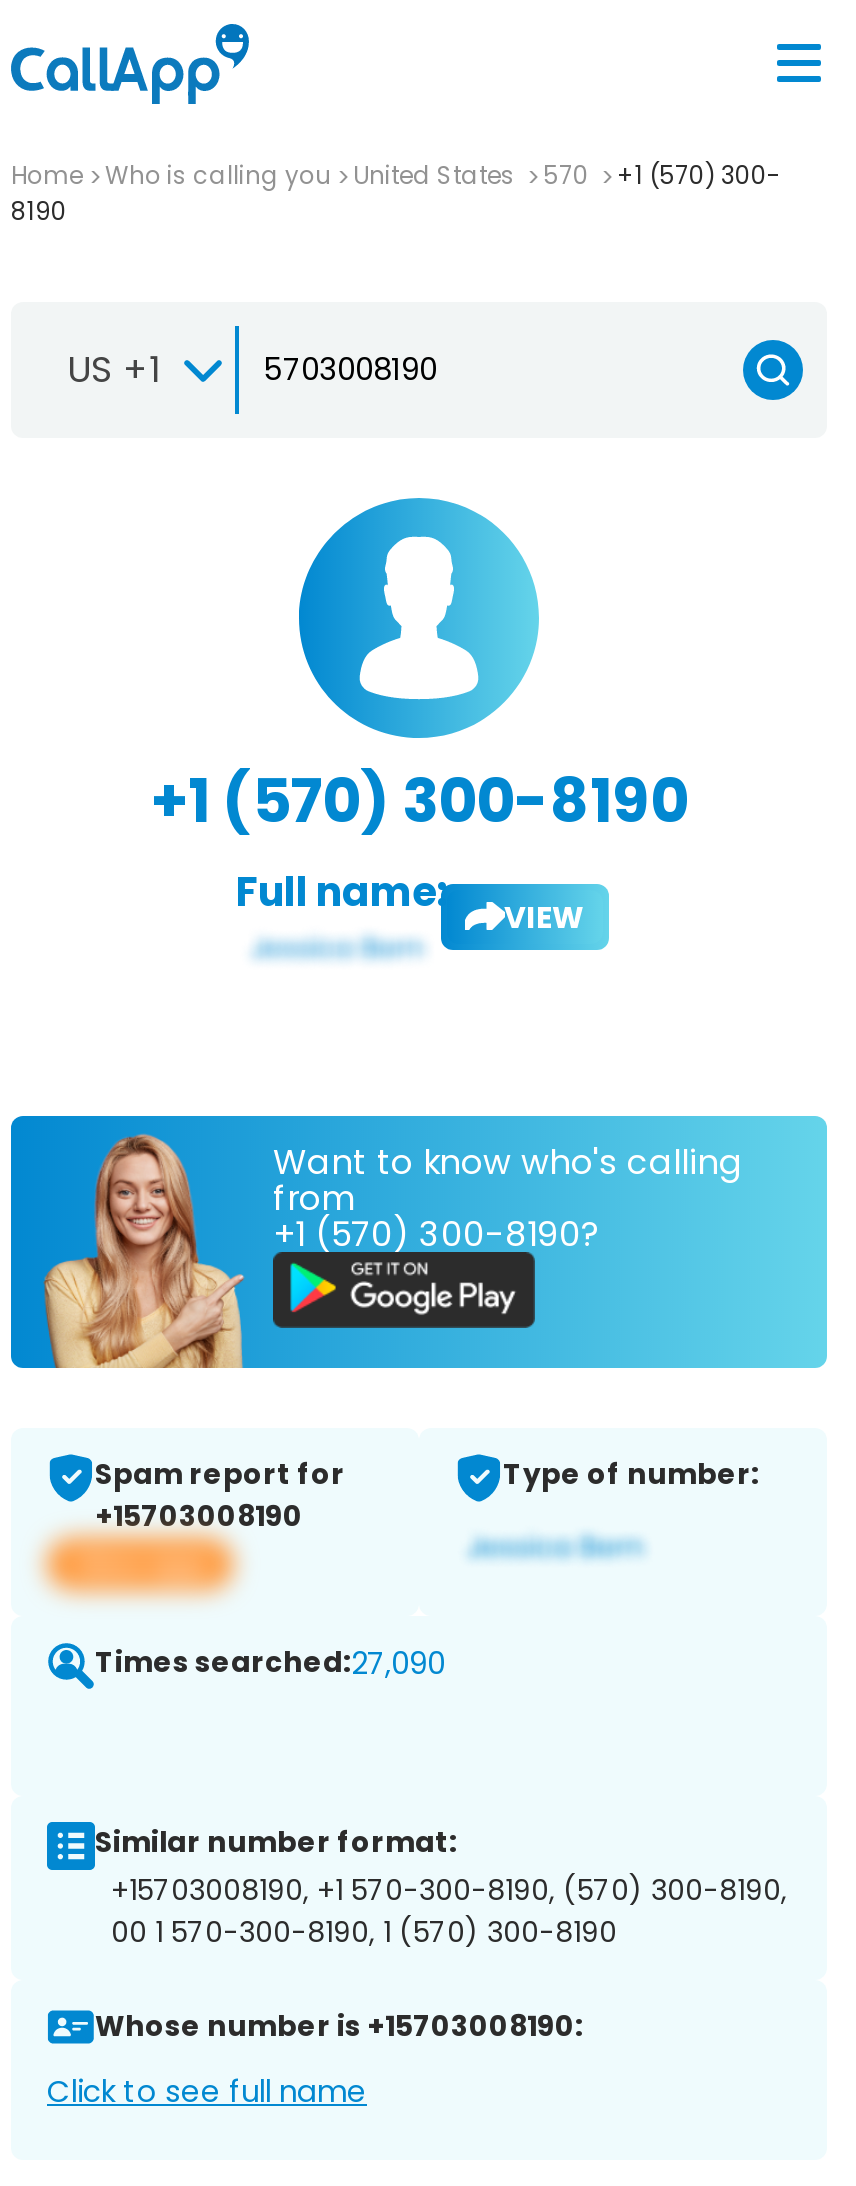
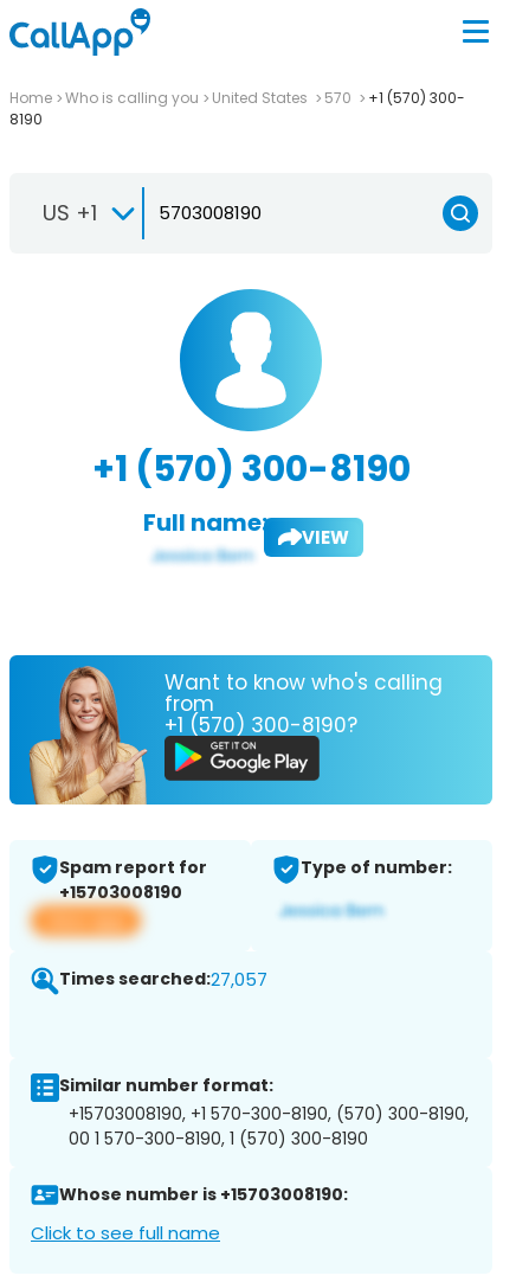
- Times searched:27,090
+ Times searched:27,057
